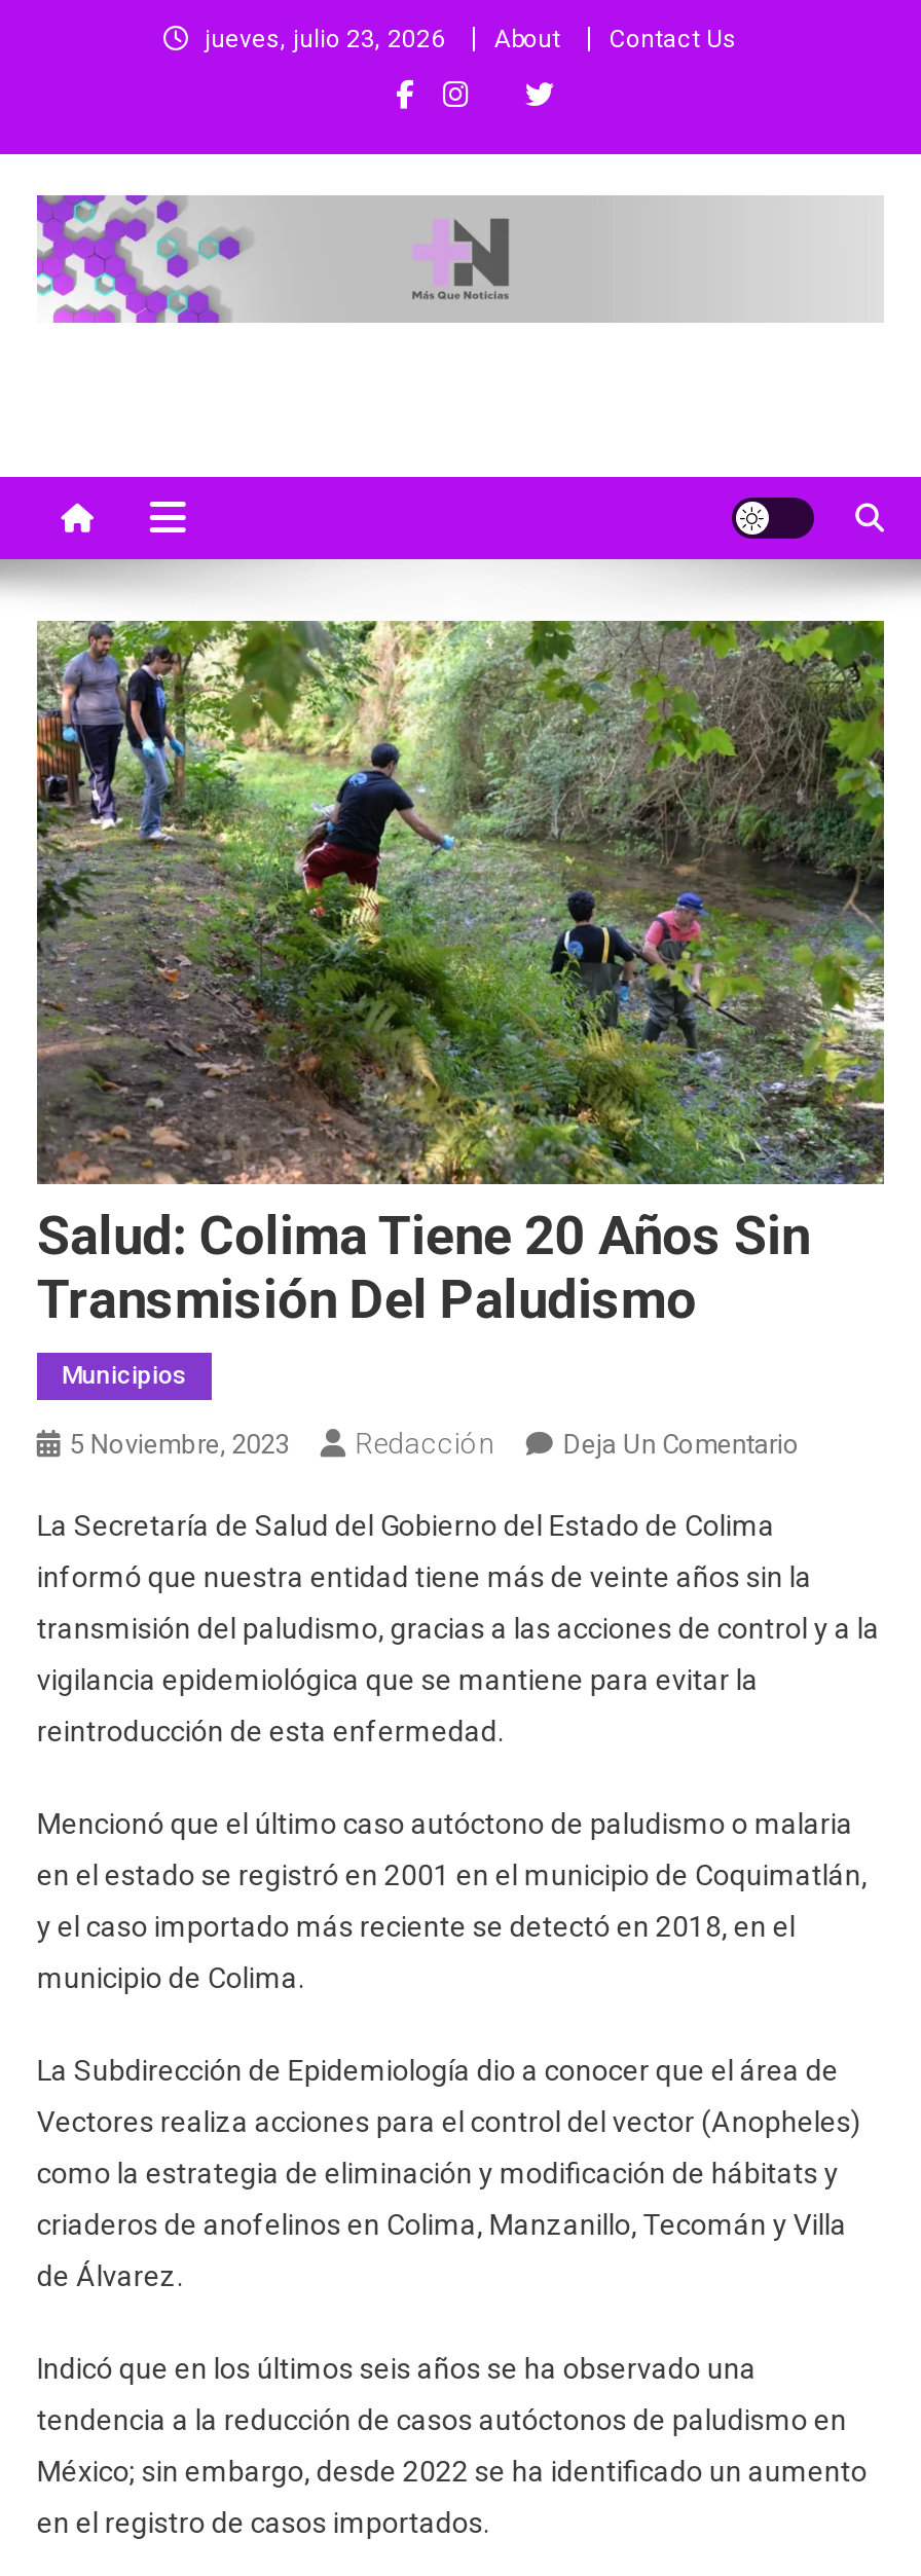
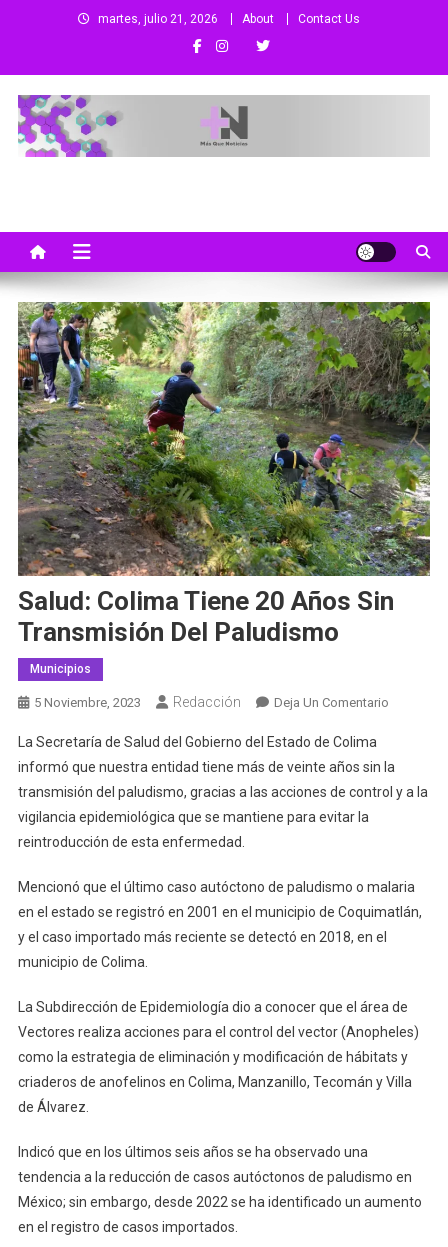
- jueves, julio 23, 2026 About Contact Us
+ martes, julio 21, 2026 About Contact Us
